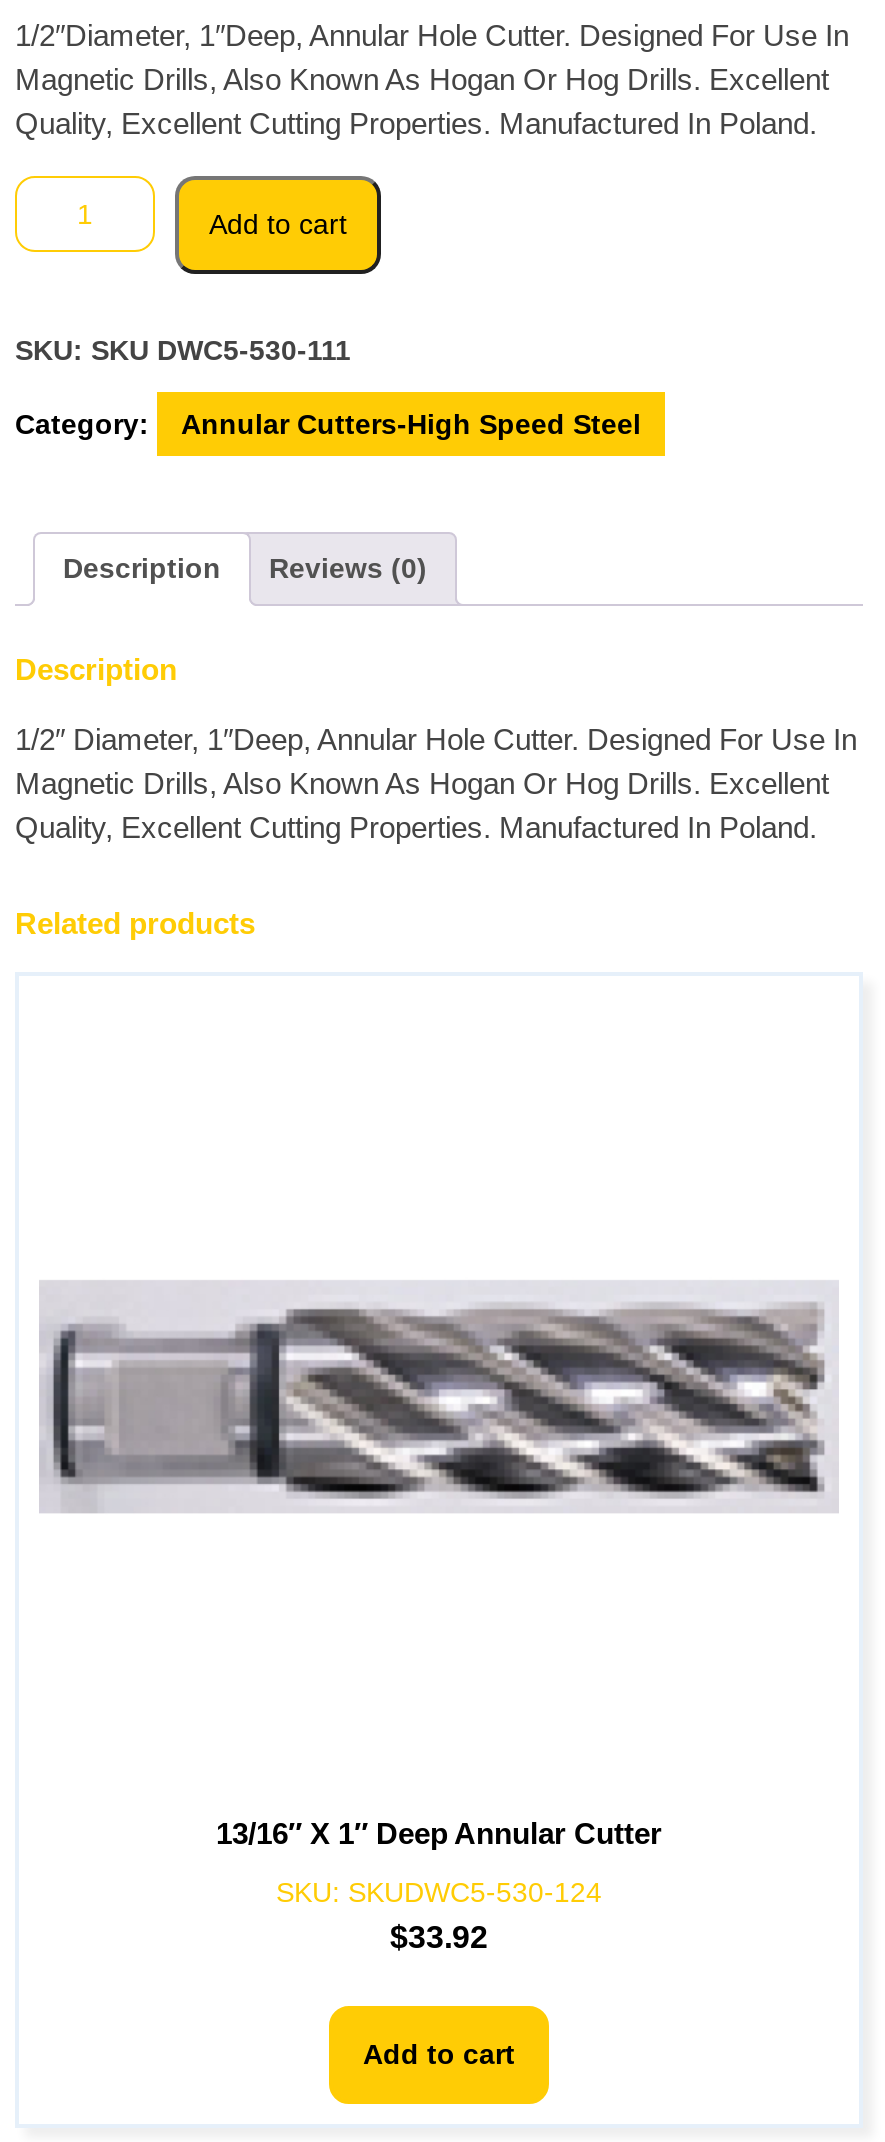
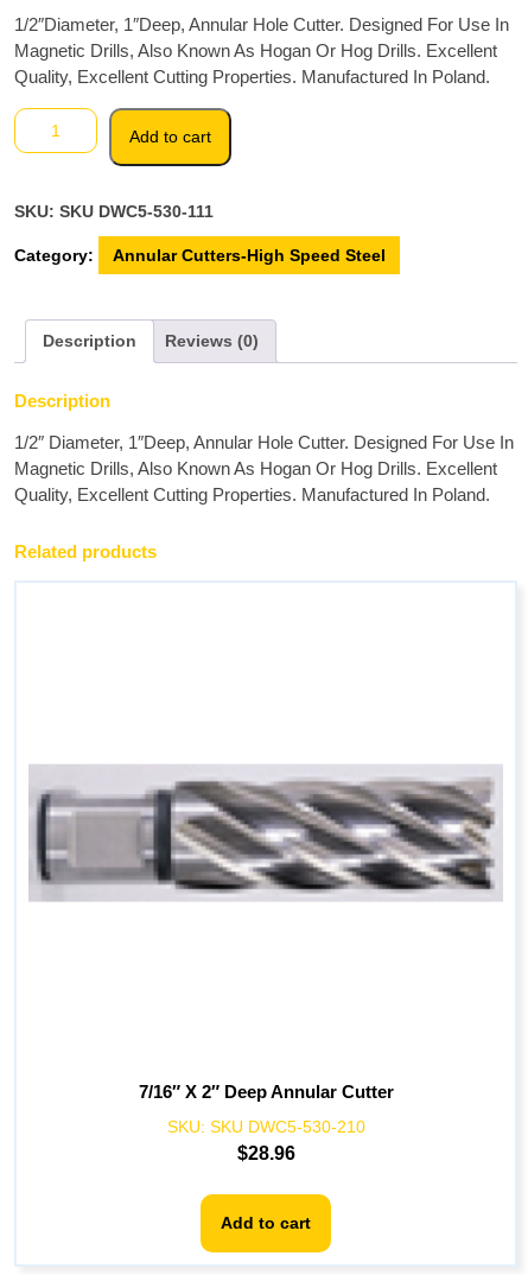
- 13/16″ X 1″ Deep Annular Cutter
+ 7/16″ X 2″ Deep Annular Cutter

- SKU: SKUDWC5-530-124
- $33.92
+ SKU: SKU DWC5-530-210
+ $28.96
